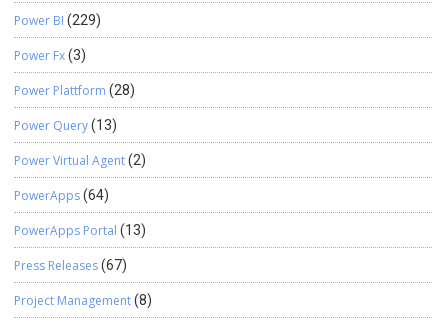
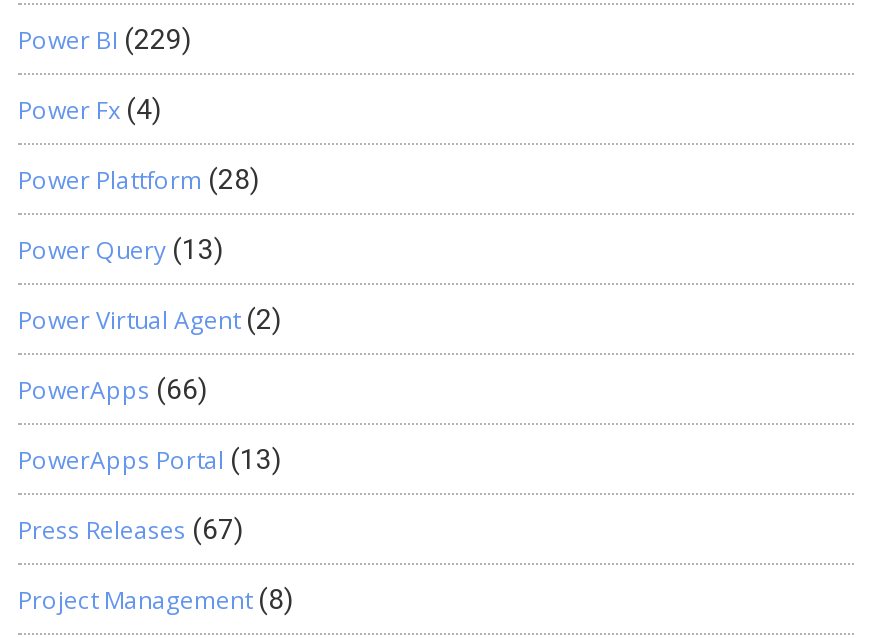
- Power Fx (3)
+ Power Fx (4)

- PowerApps (64)
+ PowerApps (66)
